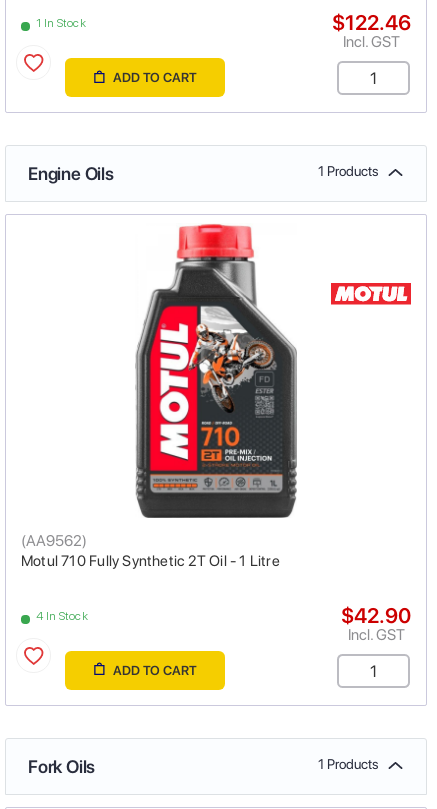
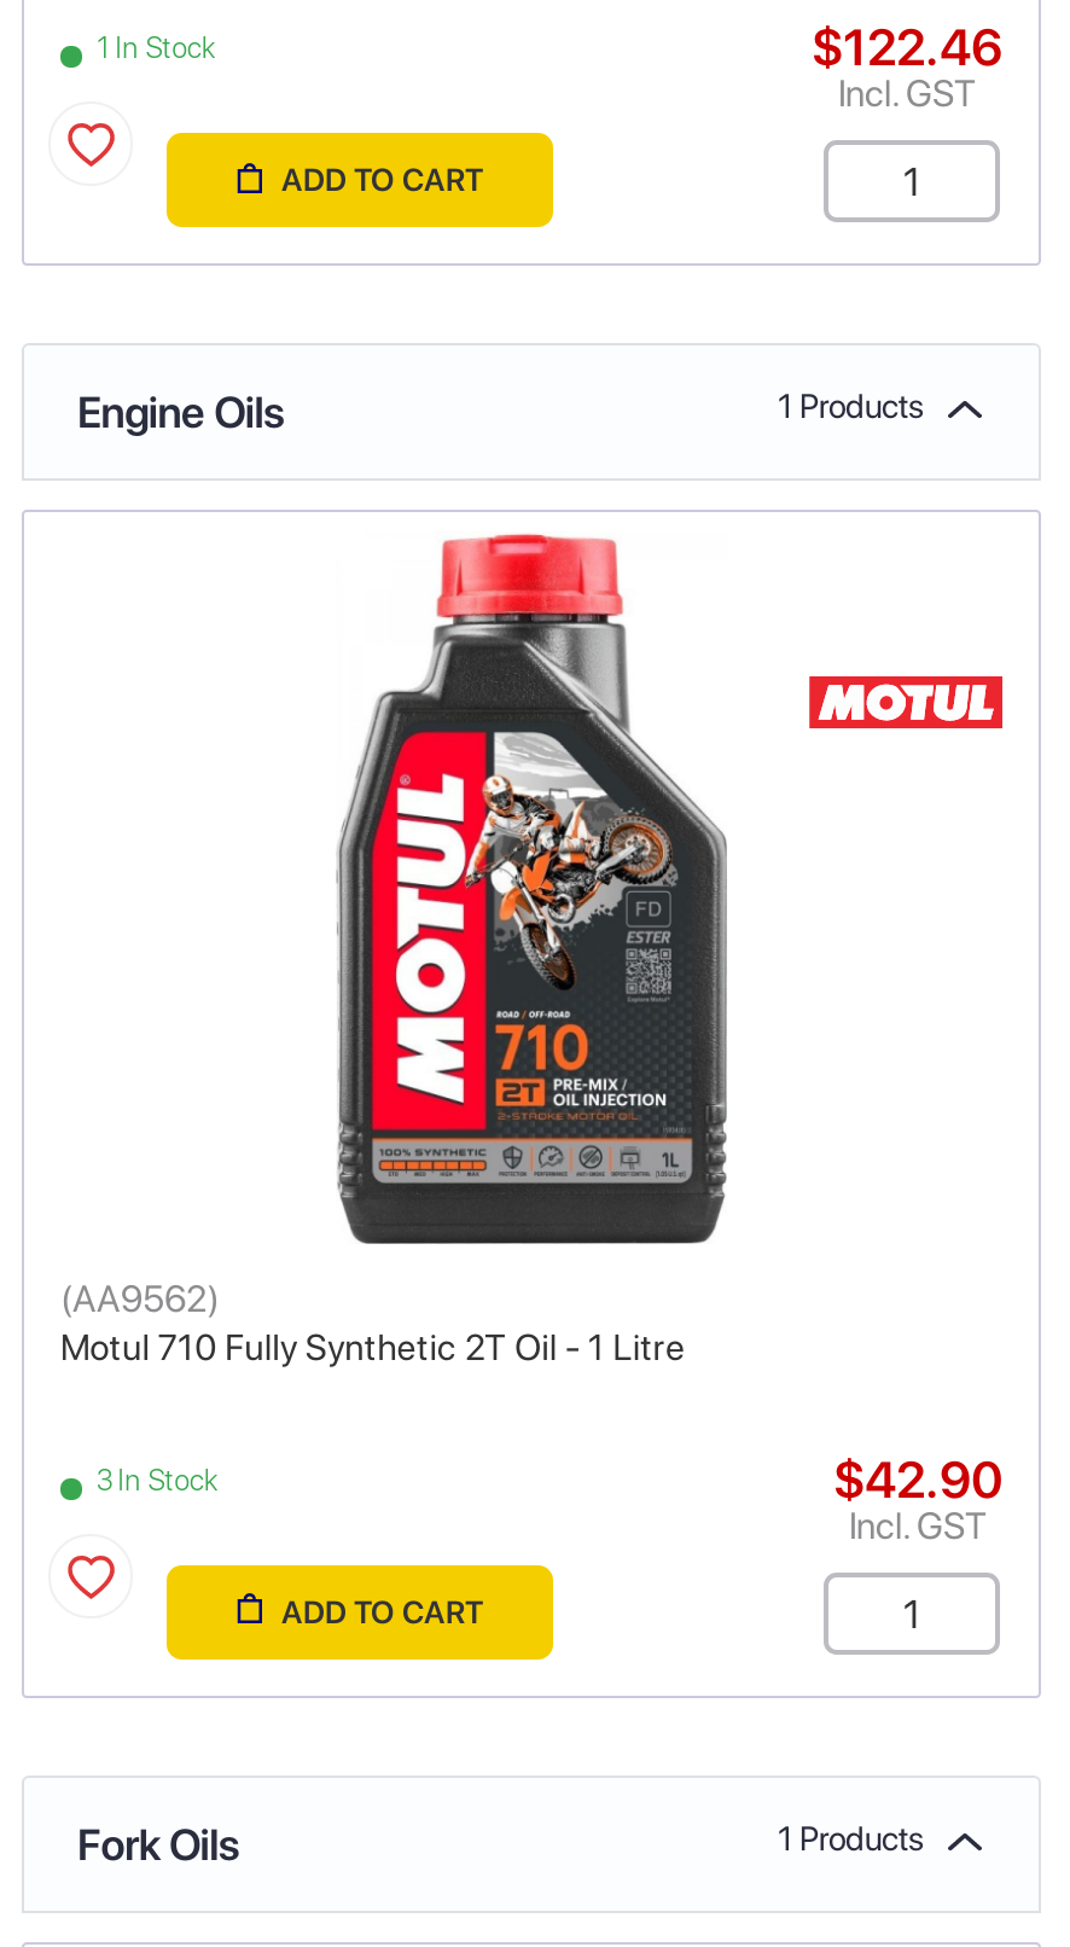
- 4 In Stock
+ 3 In Stock
